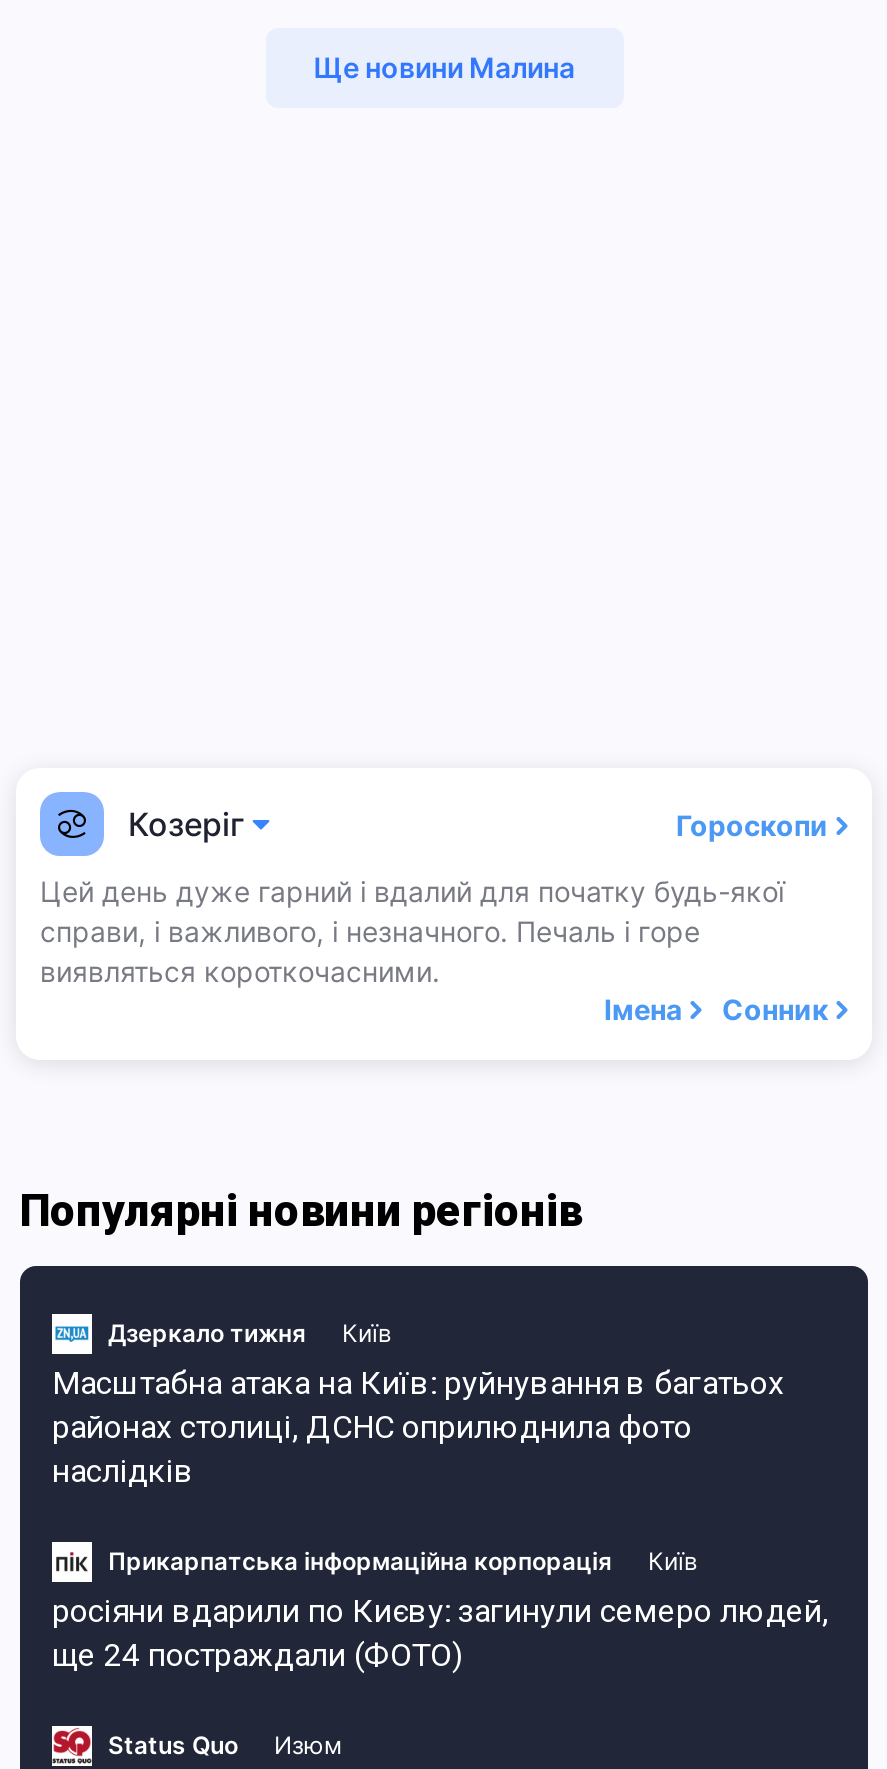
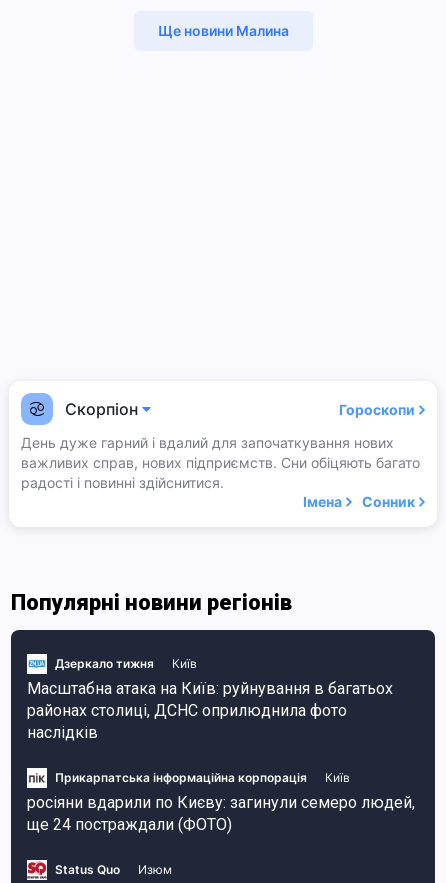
- Козеріг
+ Скорпіон

- Цей день дуже гарний і вдалий для початку будь-якої
- справи, і важливого, і незначного. Печаль і горе
- виявляться короткочасними.
+ День дуже гарний і вдалий для започаткування нових
+ важливих справ, нових підприємств. Сни обіцяють багато
+ радості і повинні здійснитися.
